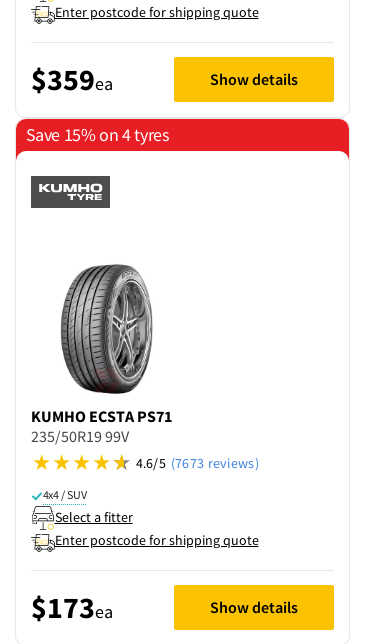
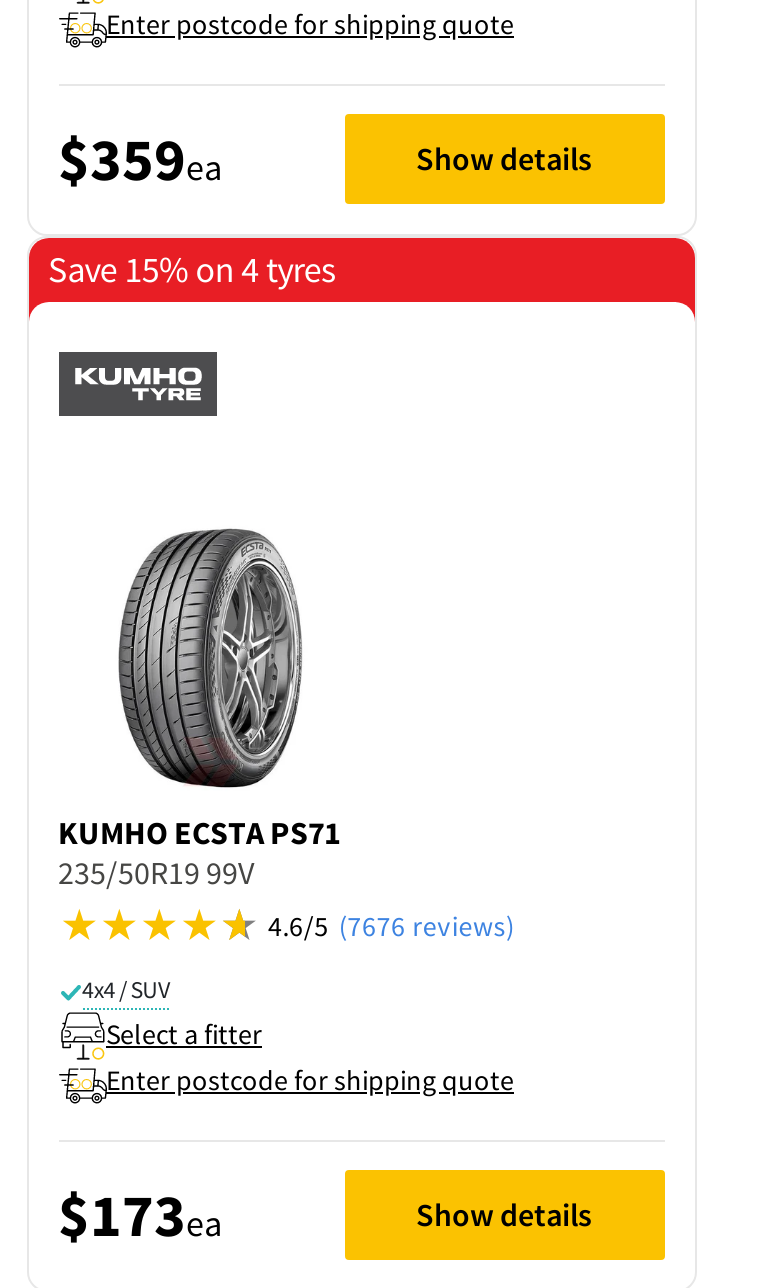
- 4.6/5 (7673 reviews)
+ 4.6/5 (7676 reviews)
